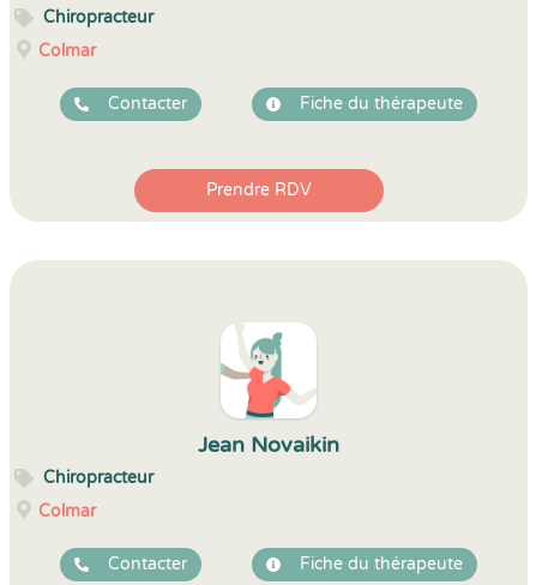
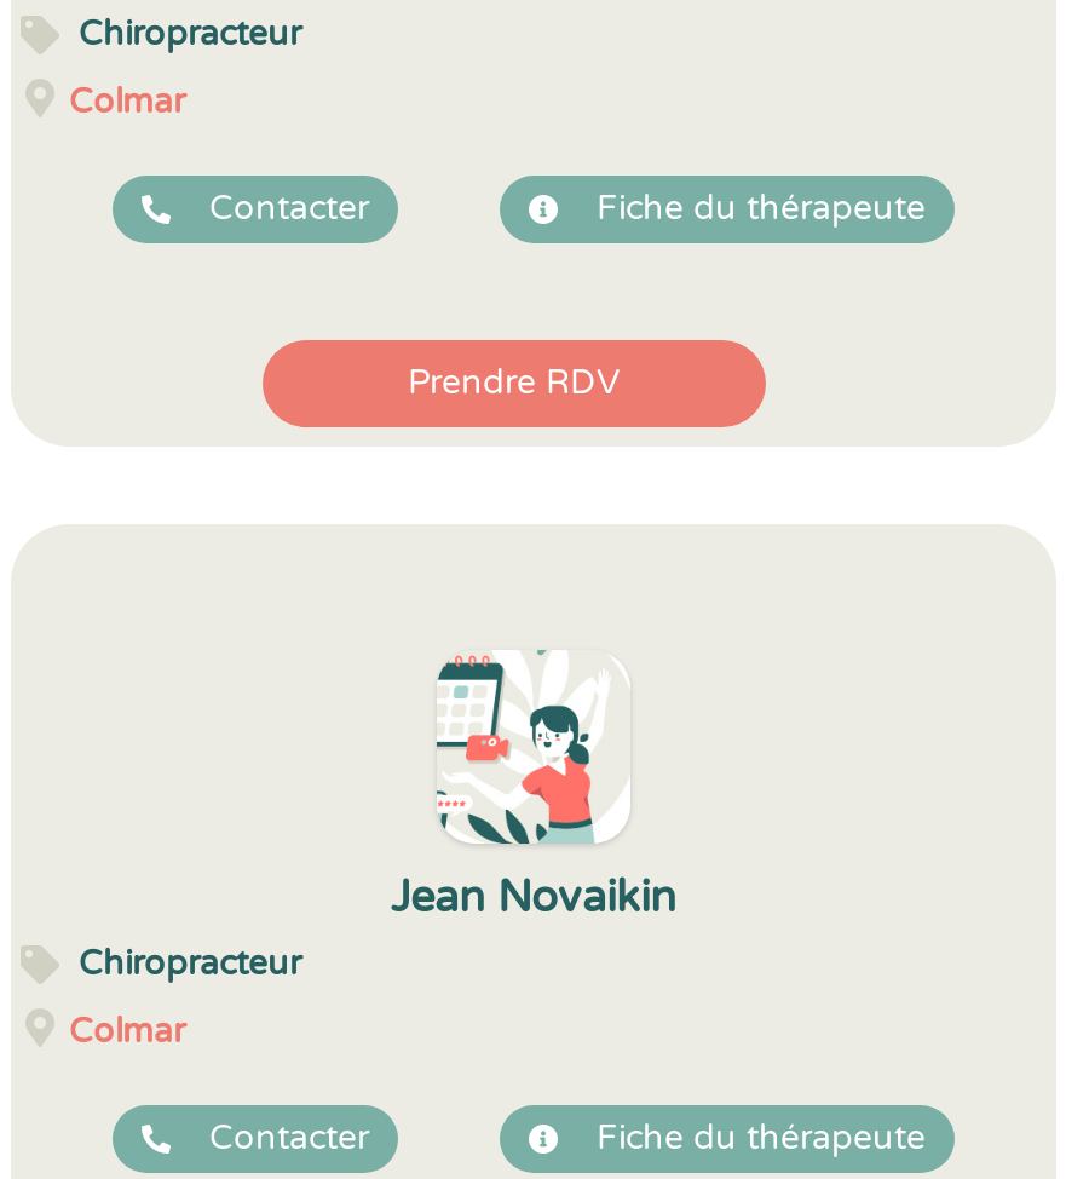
- [image]
+ [image]
